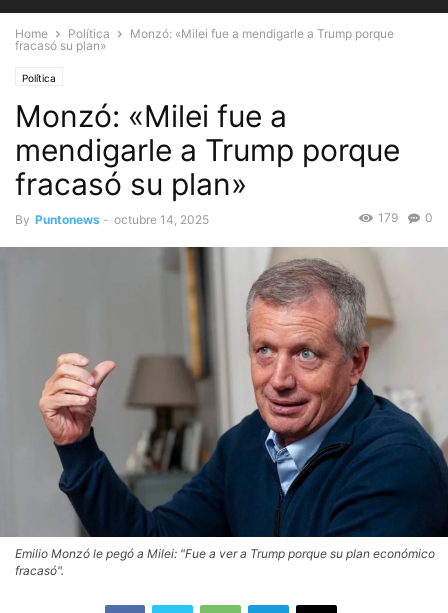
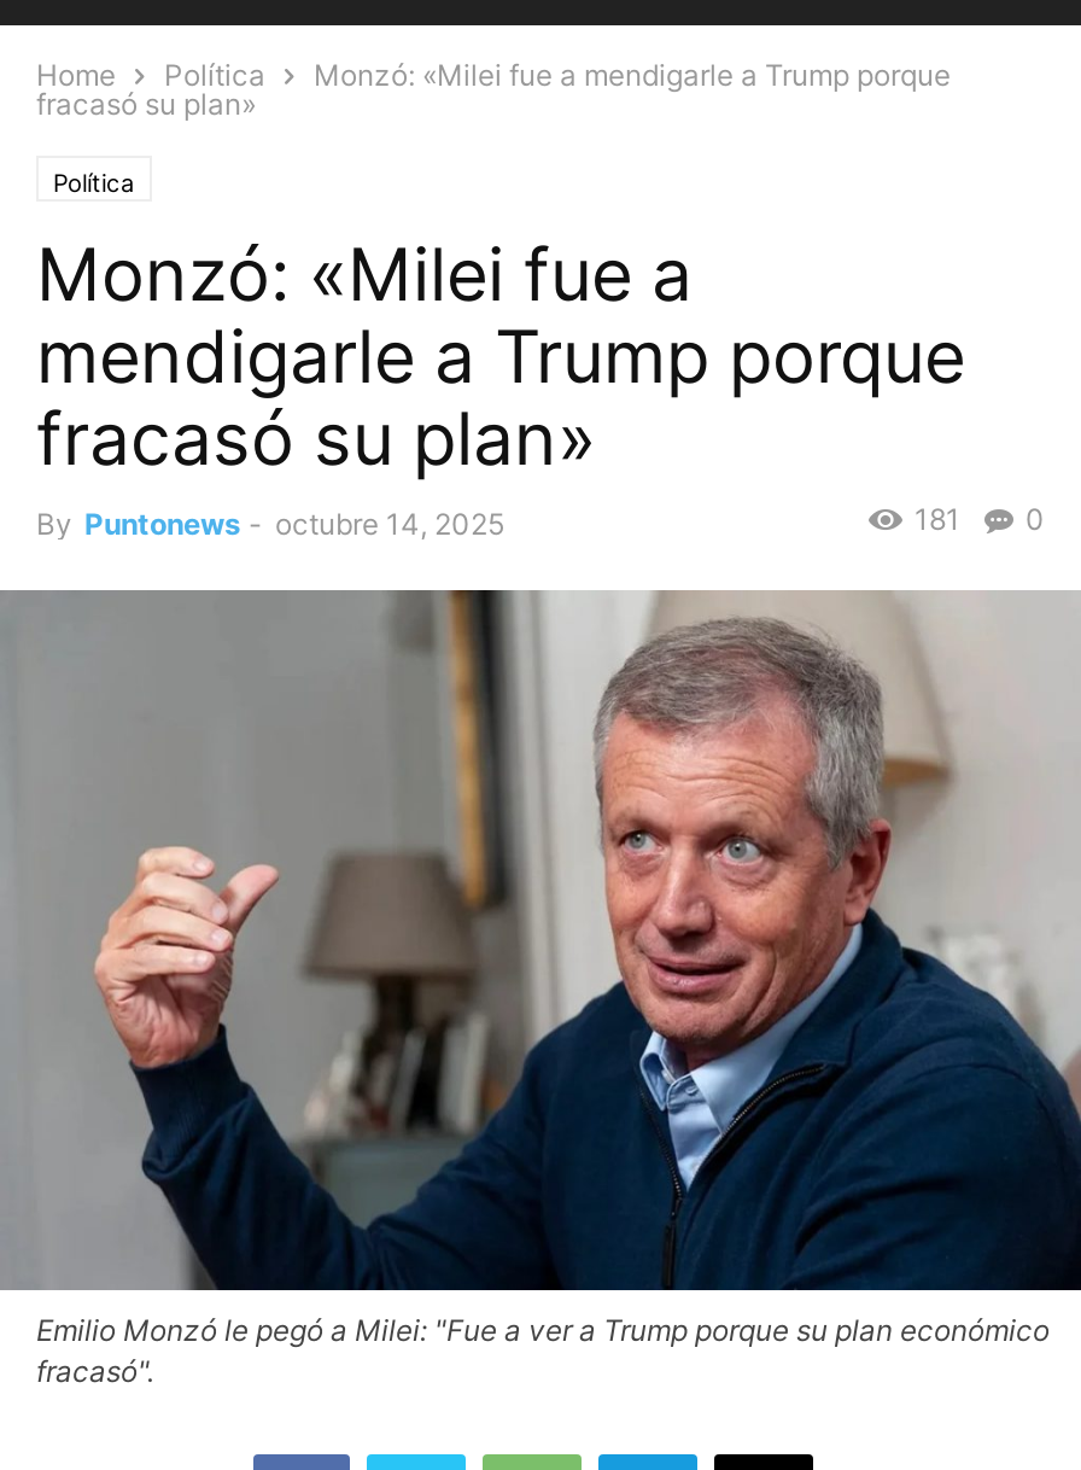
- 179 0
+ 181 0
